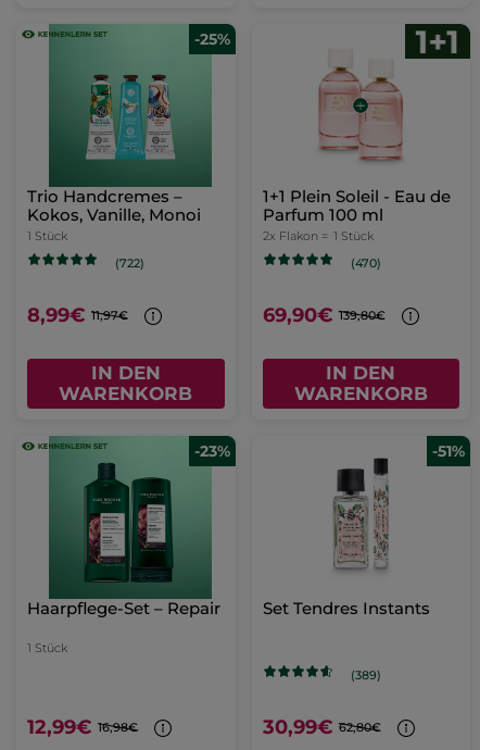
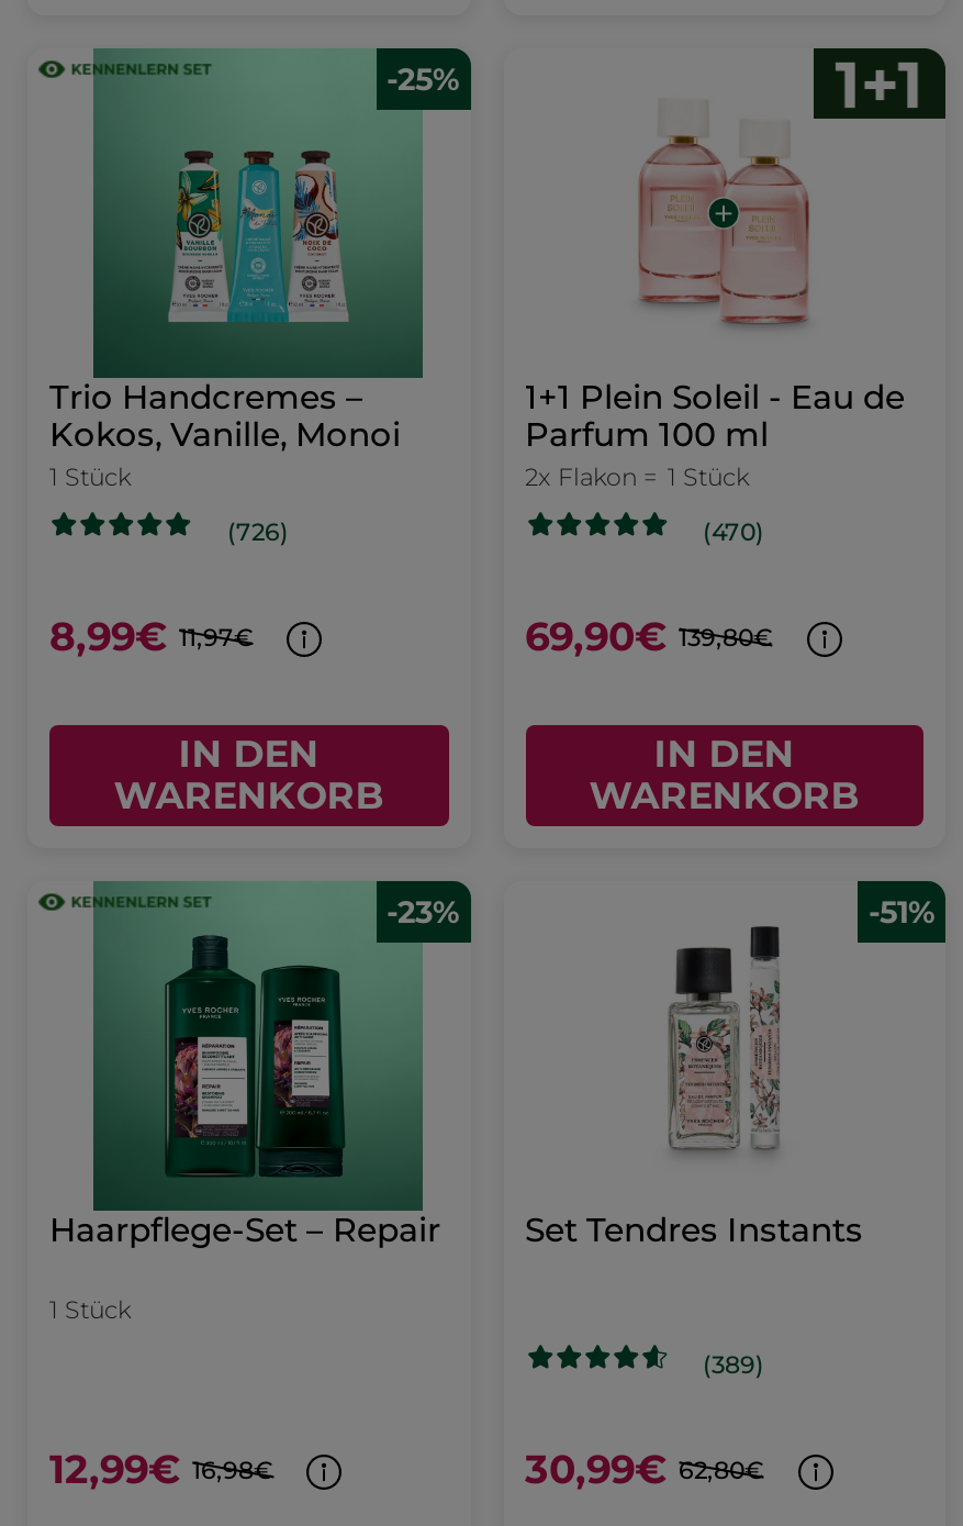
- (722)
+ (726)
